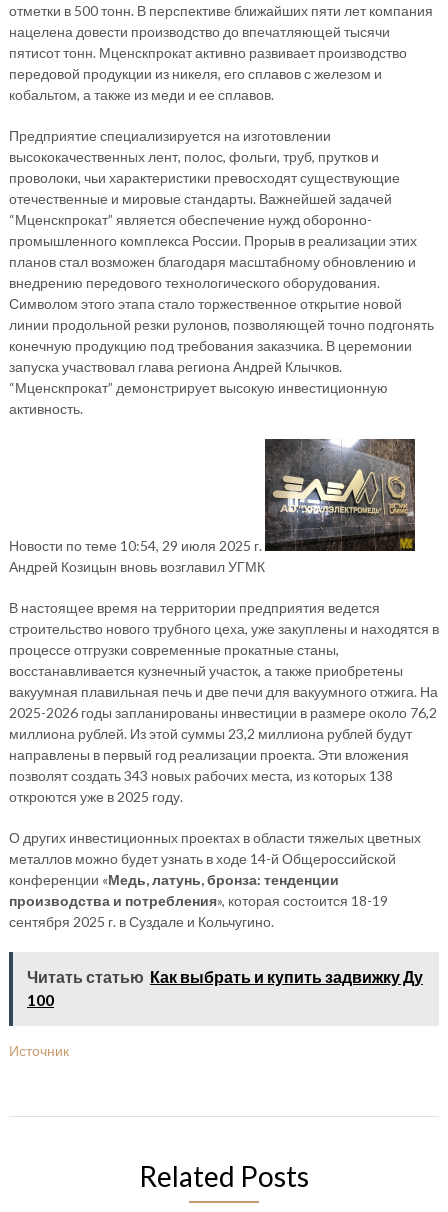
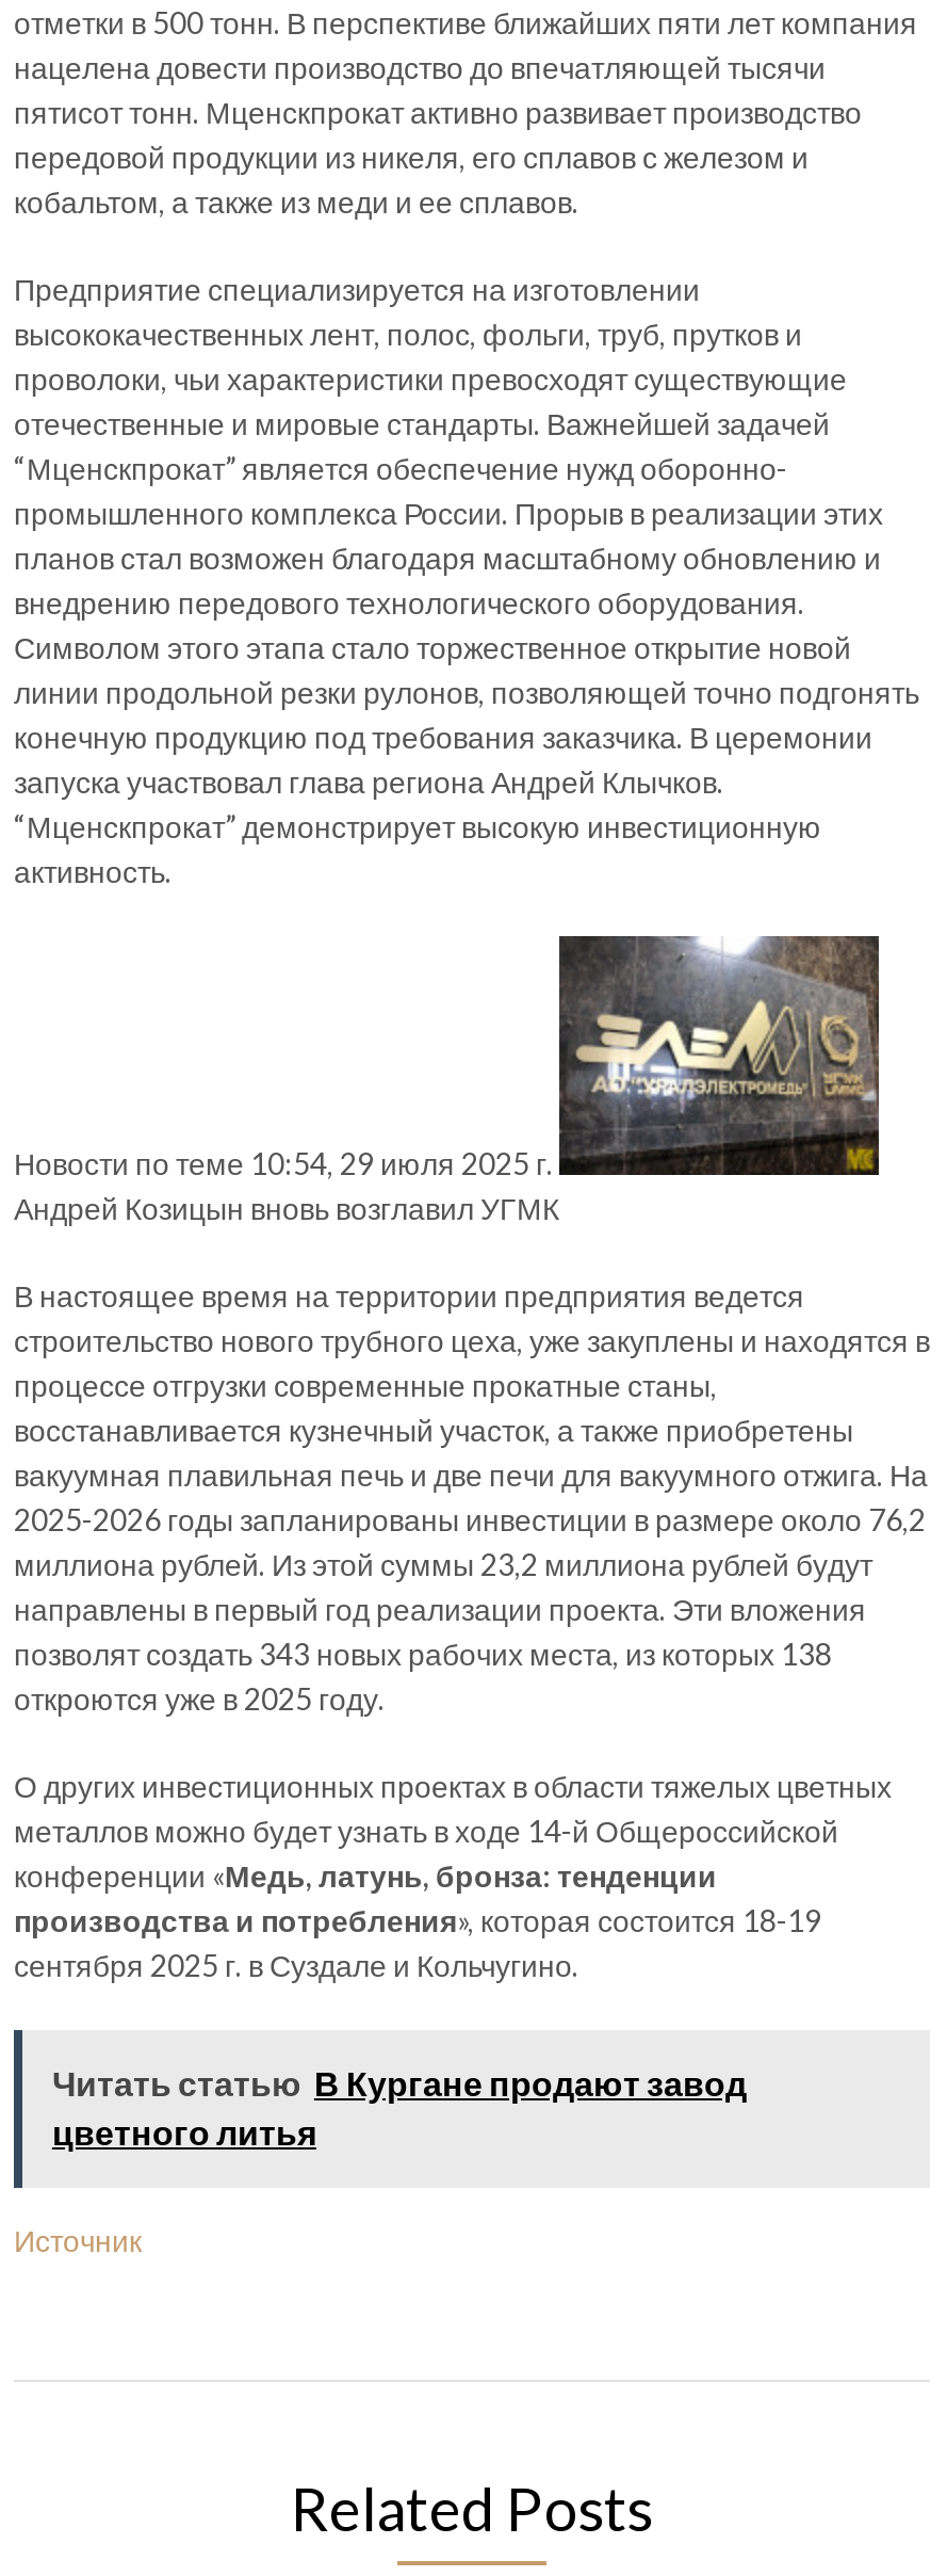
- Читать статью Как выбрать и купить задвижку Ду
- 100
+ Читать статью В Кургане продают завод
+ цветного литья
